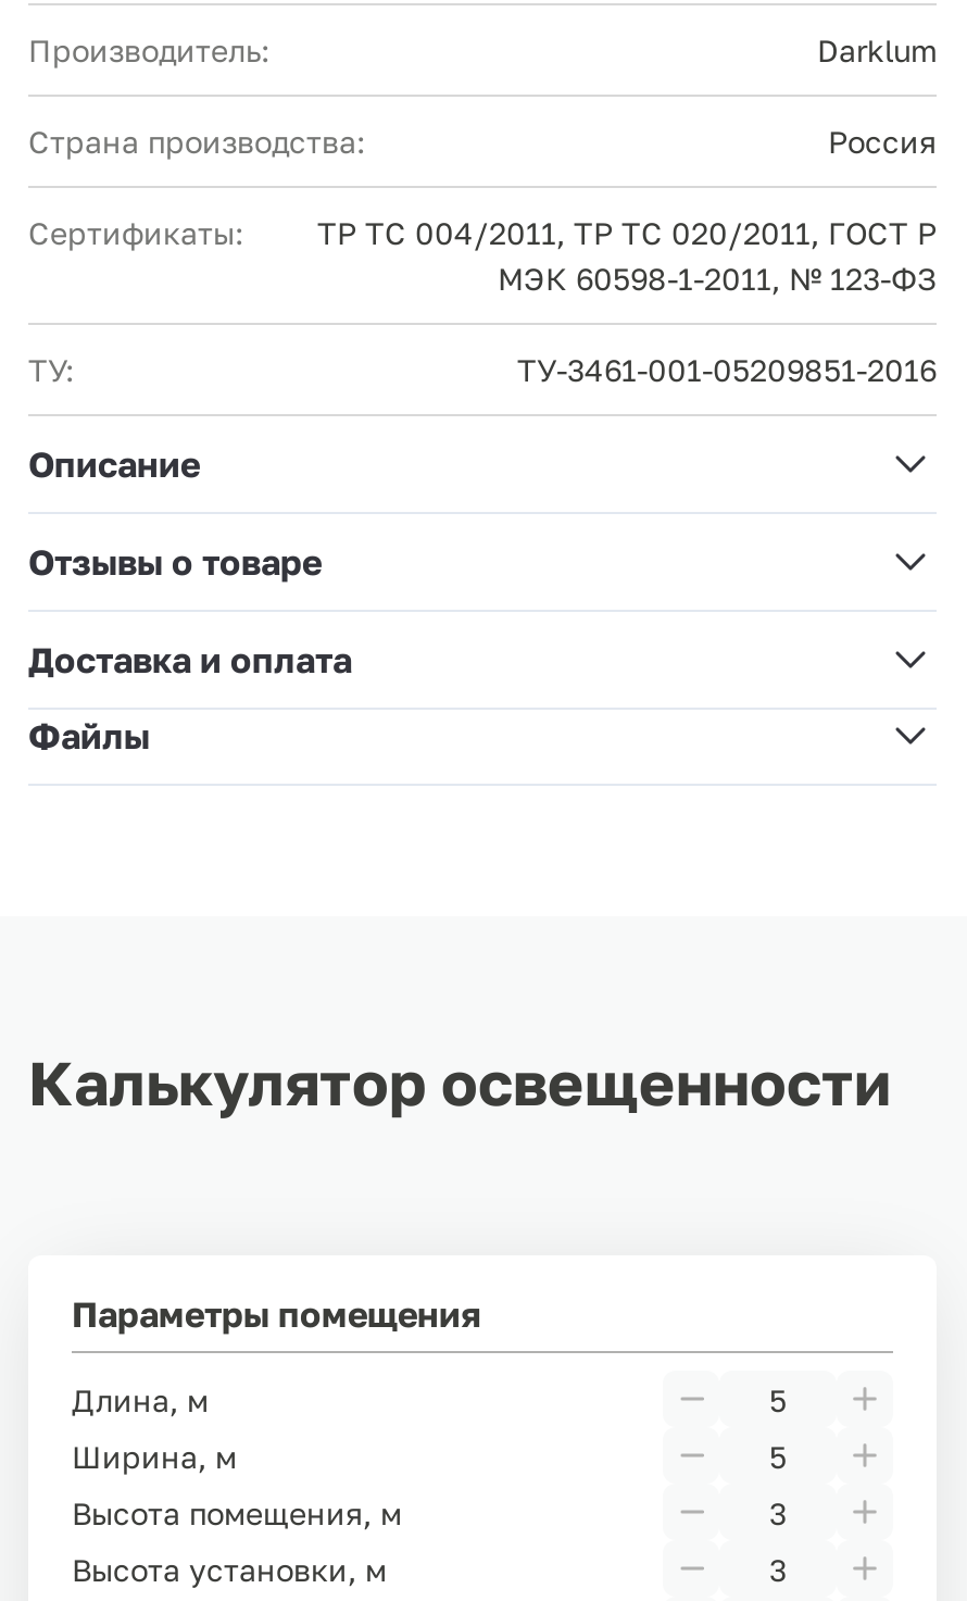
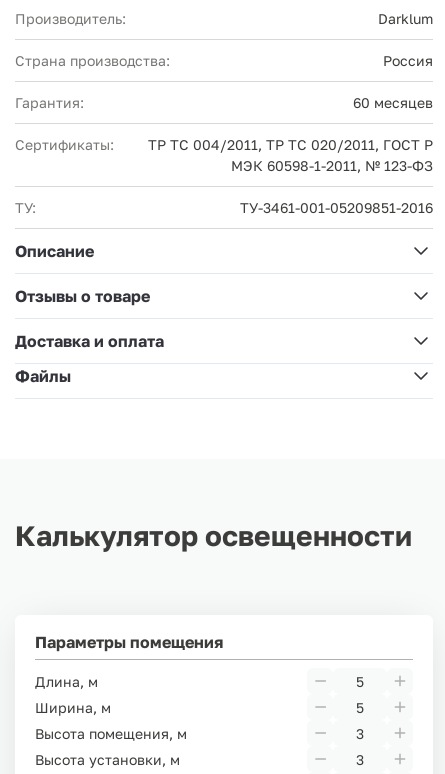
+ Гарантия:
+ 60 месяцев
